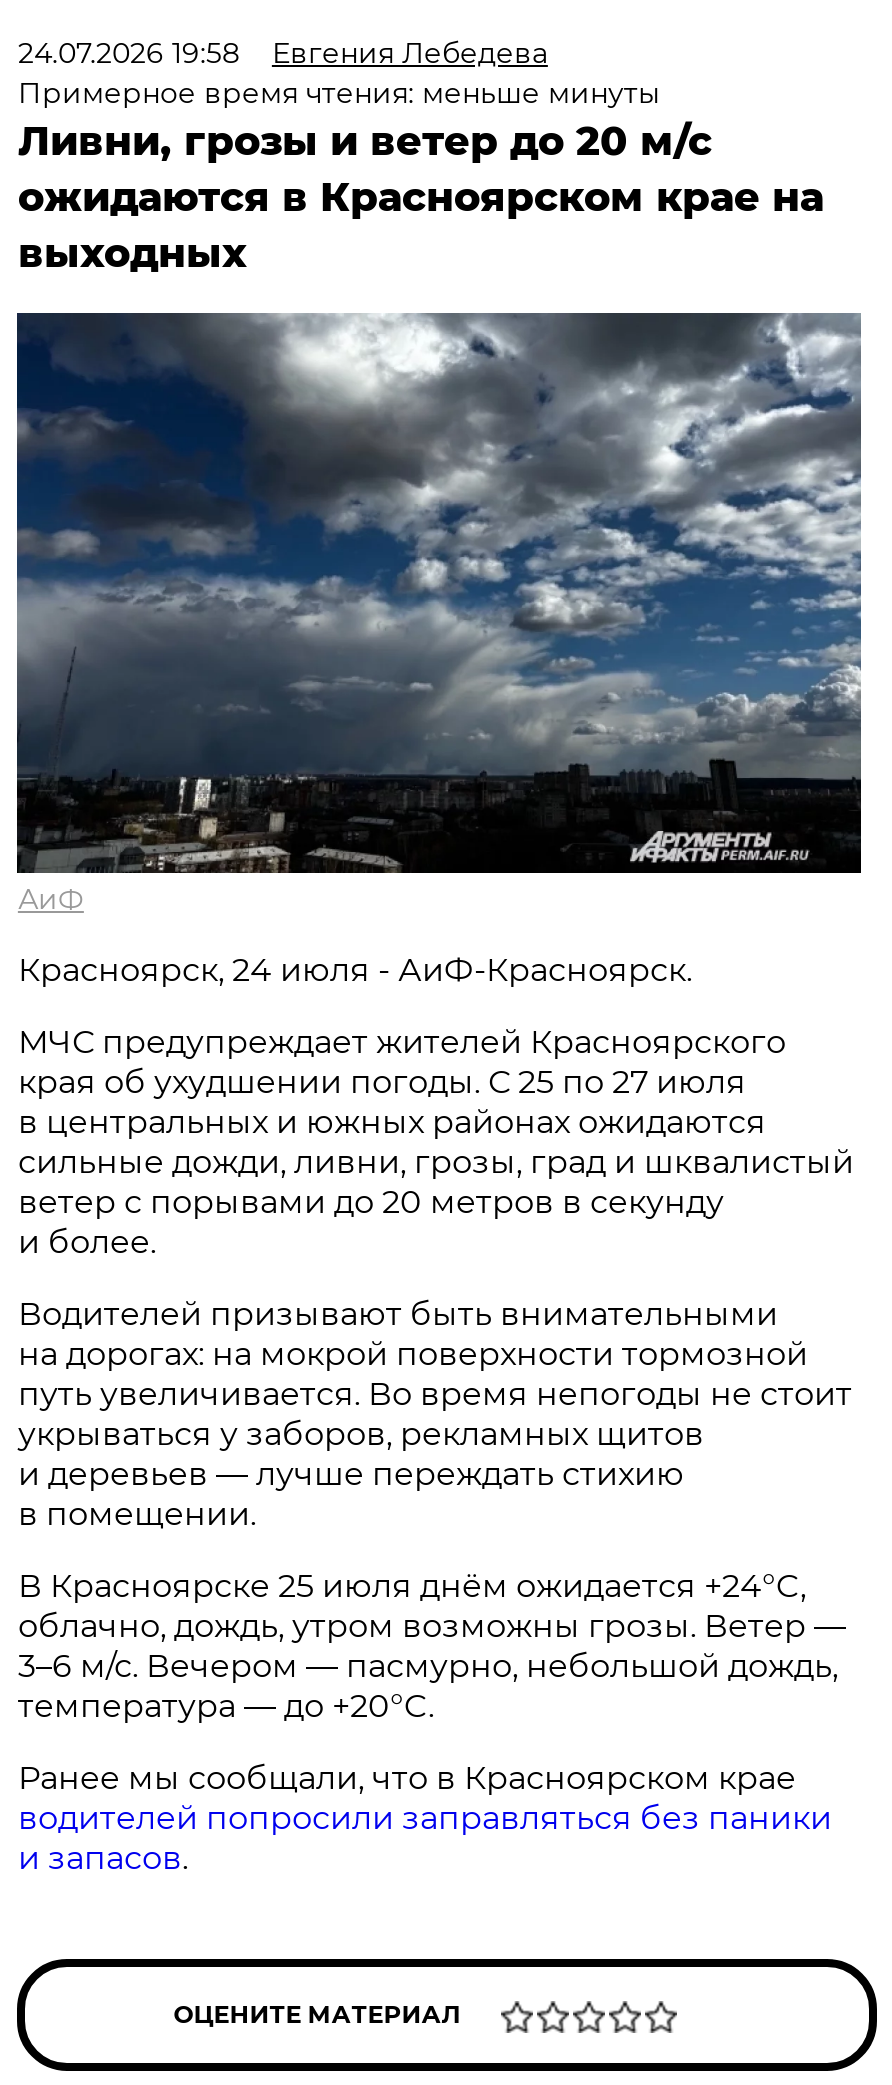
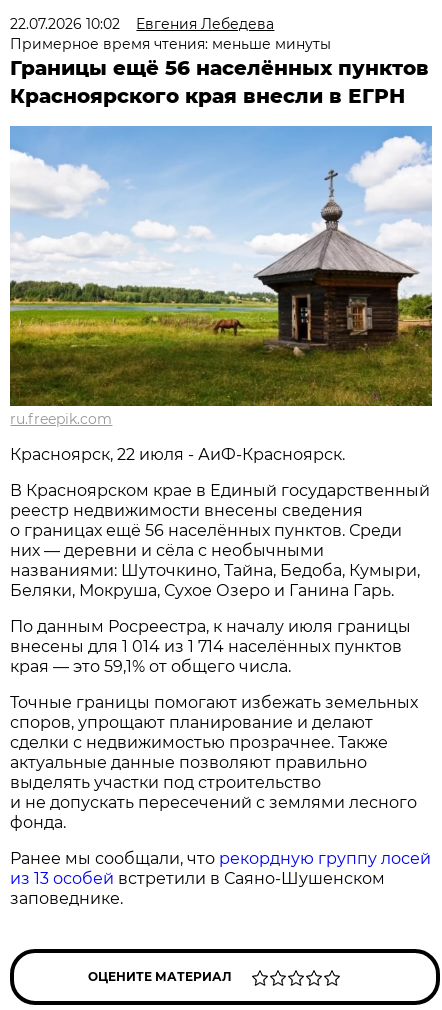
- 24.07.2026 19:58 Евгения Лебедева
+ 22.07.2026 10:02 Евгения Лебедева

- Ливни, грозы и ветер до 20 м/с
- ожидаются в Красноярском крае на
- выходных
+ Границы ещё 56 населённых пунктов
+ Красноярского края внесли в ЕГРН

- [image]
- АиФ
+ [image]
+ ru.freepik.com

- Красноярск, 24 июля - АиФ-Красноярск.
+ Красноярск, 22 июля - АиФ-Красноярск.

- МЧС предупреждает жителей Красноярского
- края об ухудшении погоды. С 25 по 27 июля
- в центральных и южных районах ожидаются
- сильные дожди, ливни, грозы, град и шквалистый
- ветер с порывами до 20 метров в секунду
- и более.
+ В Красноярском крае в Единый государственный
+ реестр недвижимости внесены сведения
+ о границах ещё 56 населённых пунктов. Среди
+ них — деревни и сёла с необычными
+ названиями: Шуточкино, Тайна, Бедоба, Кумыри,
+ Беляки, Мокруша, Сухое Озеро и Ганина Гарь.

- Водителей призывают быть внимательными
- на дорогах: на мокрой поверхности тормозной
- путь увеличивается. Во время непогоды не стоит
- укрываться у заборов, рекламных щитов
- и деревьев — лучше переждать стихию
- в помещении.
+ По данным Росреестра, к началу июля границы
+ внесены для 1 014 из 1 714 населённых пунктов
+ края — это 59,1% от общего числа.

- В Красноярске 25 июля днём ожидается +24°C,
- облачно, дождь, утром возможны грозы. Ветер —
- 3–6 м/с. Вечером — пасмурно, небольшой дождь,
- температура — до +20°C.
+ Точные границы помогают избежать земельных
+ споров, упрощают планирование и делают
+ сделки с недвижимостью прозрачнее. Также
+ актуальные данные позволяют правильно
+ выделять участки под строительство
+ и не допускать пересечений с землями лесного
+ фонда.

- Ранее мы сообщали, что в Красноярском крае
- водителей попросили заправляться без паники
- и запасов.
+ Ранее мы сообщали, что рекордную группу лосей
+ из 13 особей встретили в Саяно-Шушенском
+ заповеднике.
